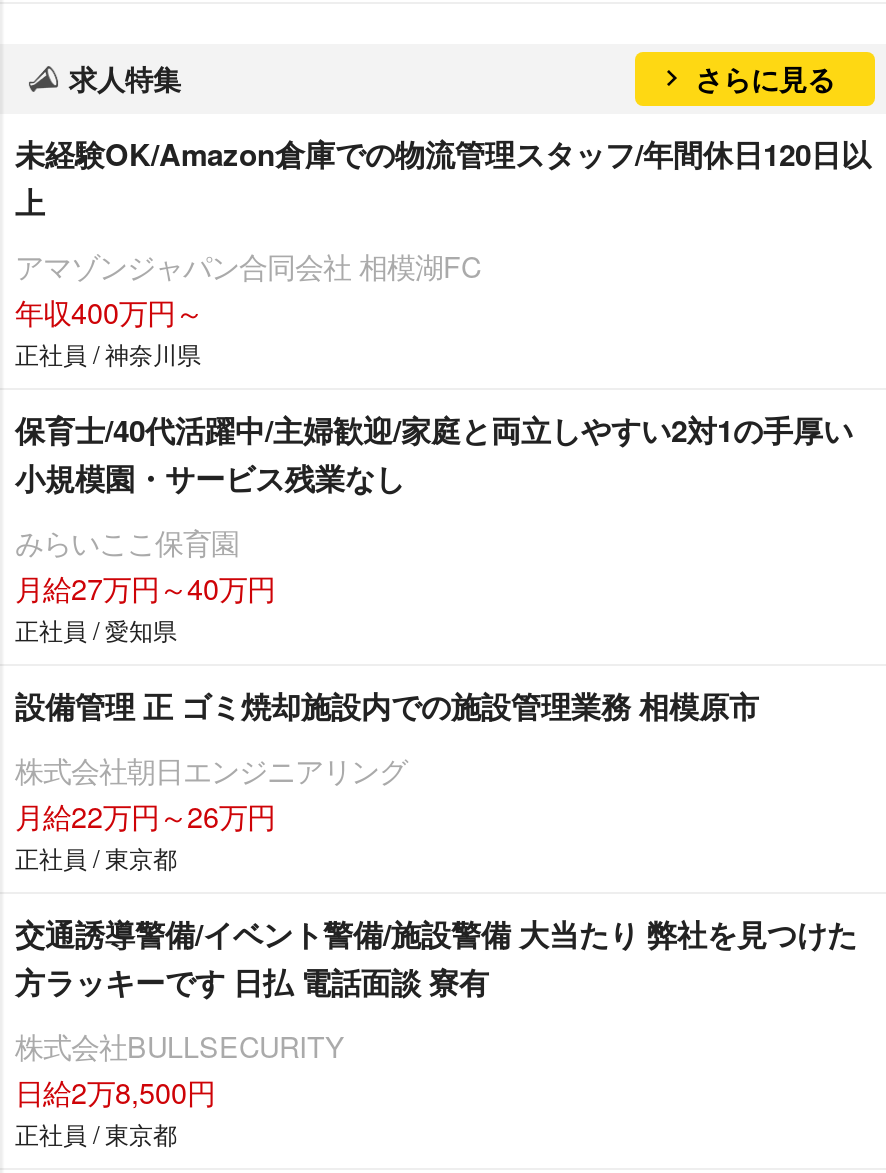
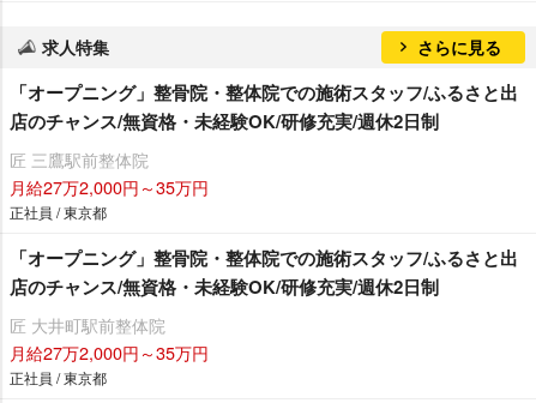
- 未経験OK/Amazon倉庫での物流管理スタッフ/年間休日120日以
- 上
- アマゾンジャパン合同会社 相模湖FC
- 年収400万円～
- 正社員 / 神奈川県
- 保育士/40代活躍中/主婦歓迎/家庭と両立しやすい2対1の手厚い
- 小規模園・サービス残業なし
- みらいここ保育園
- 月給27万円～40万円
- 正社員 / 愛知県
- 設備管理 正 ゴミ焼却施設内での施設管理業務 相模原市
- 株式会社朝日エンジニアリング
- 月給22万円～26万円
+ 「オープニング」整骨院・整体院での施術スタッフ/ふるさと出
+ 店のチャンス/無資格・未経験OK/研修充実/週休2日制
+ 匠 三鷹駅前整体院
+ 月給27万2,000円～35万円

- 交通誘導警備/イベント警備/施設警備 大当たり 弊社を見つけた
- 方ラッキーです 日払 電話面談 寮有
+ 「オープニング」整骨院・整体院での施術スタッフ/ふるさと出
+ 店のチャンス/無資格・未経験OK/研修充実/週休2日制

- 株式会社BULLSECURITY
- 日給2万8,500円
+ 匠 大井町駅前整体院
+ 月給27万2,000円～35万円
